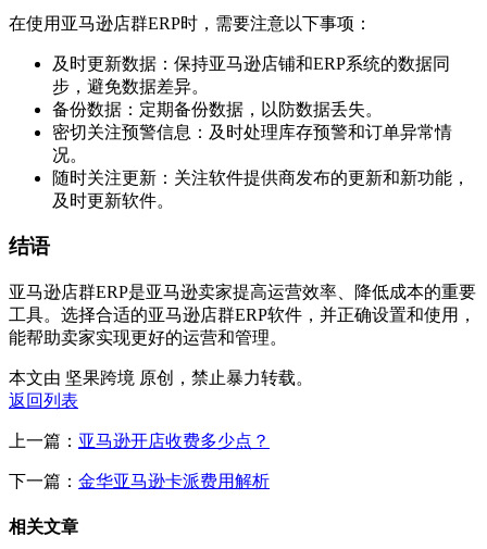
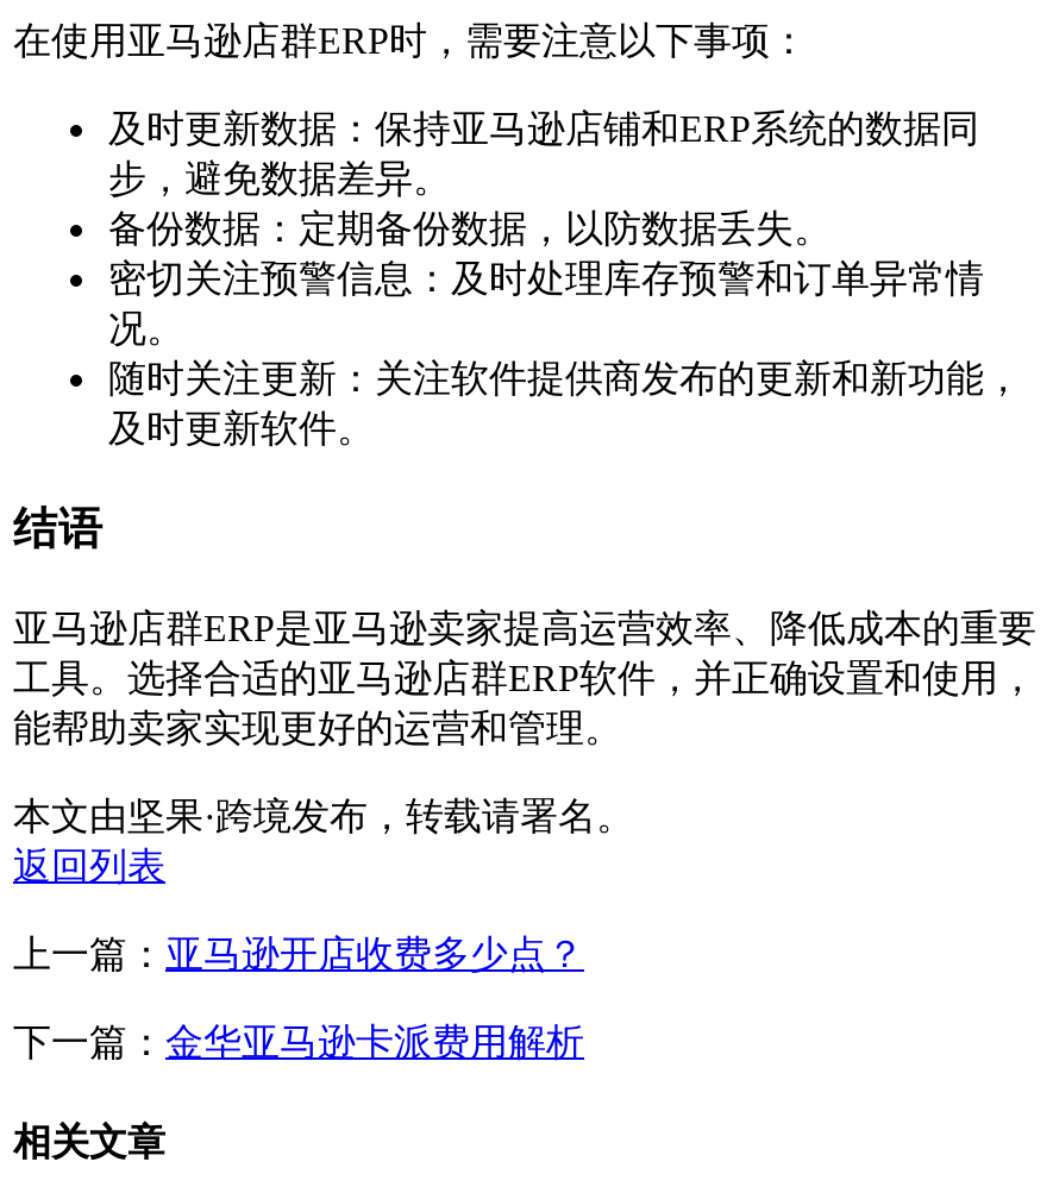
- 本文由 坚果跨境 原创，禁止暴力转载。
+ 本文由坚果·跨境发布，转载请署名。
